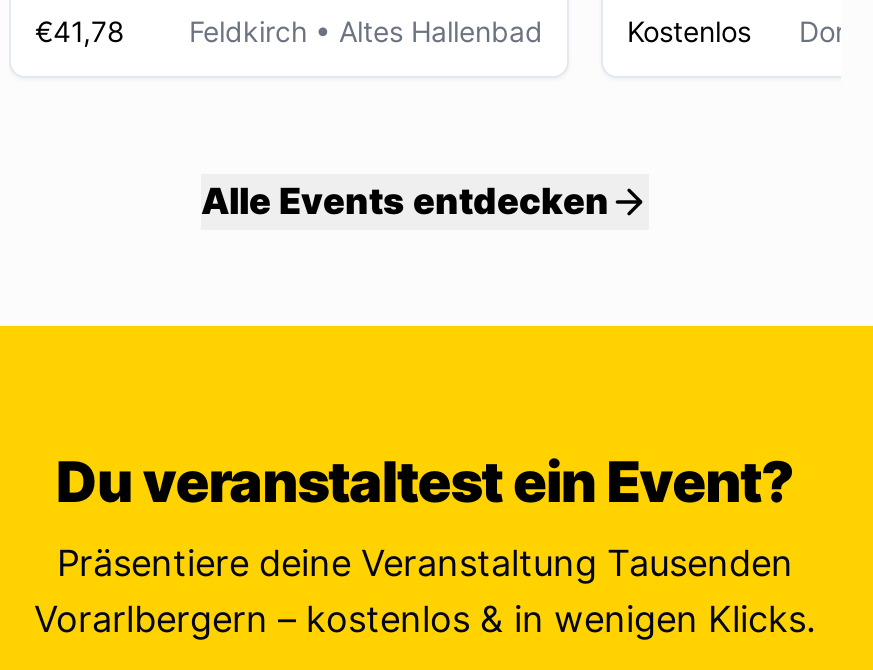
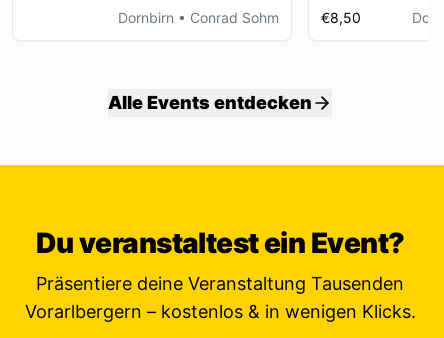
- €41,78
- Feldkirch • Altes Hallenbad
+ Dornbirn • Conrad Sohm

- Kostenlos
+ €8,50
